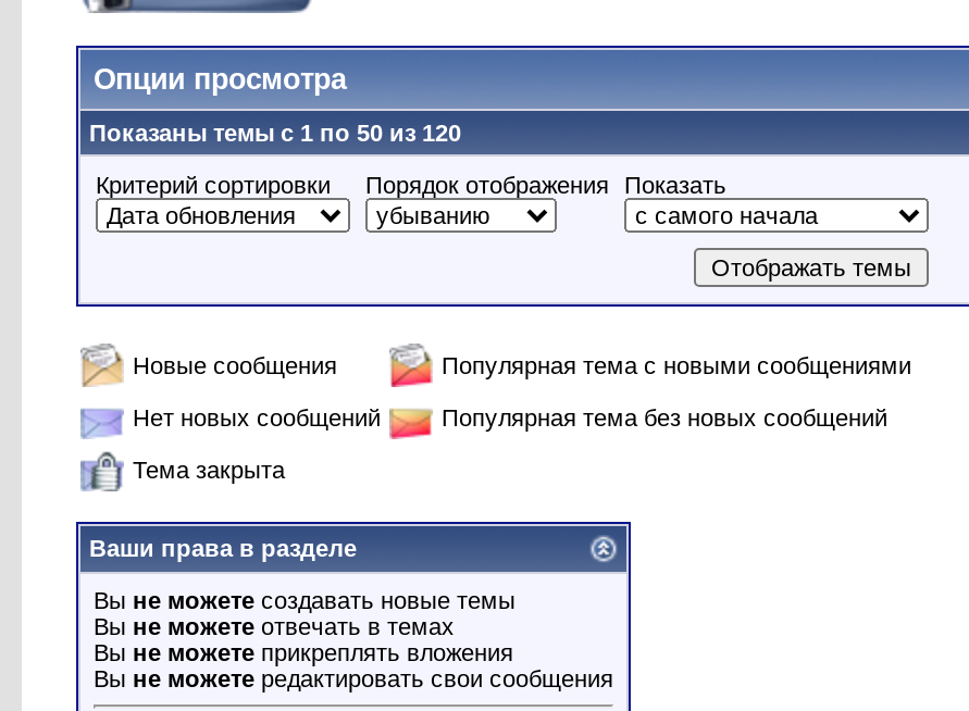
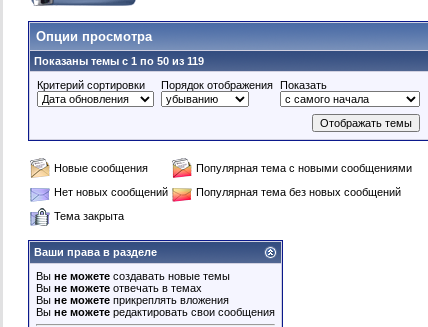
- Показаны темы с 1 по 50 из 120
+ Показаны темы с 1 по 50 из 119
